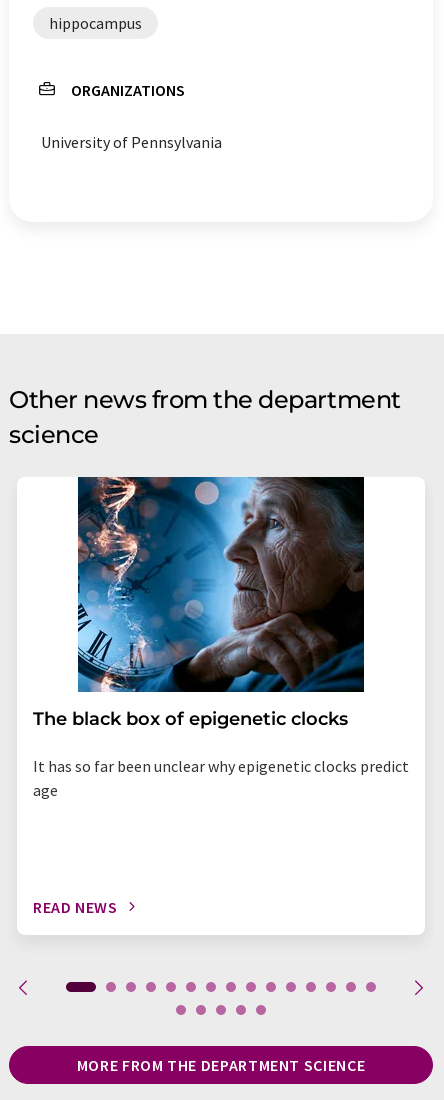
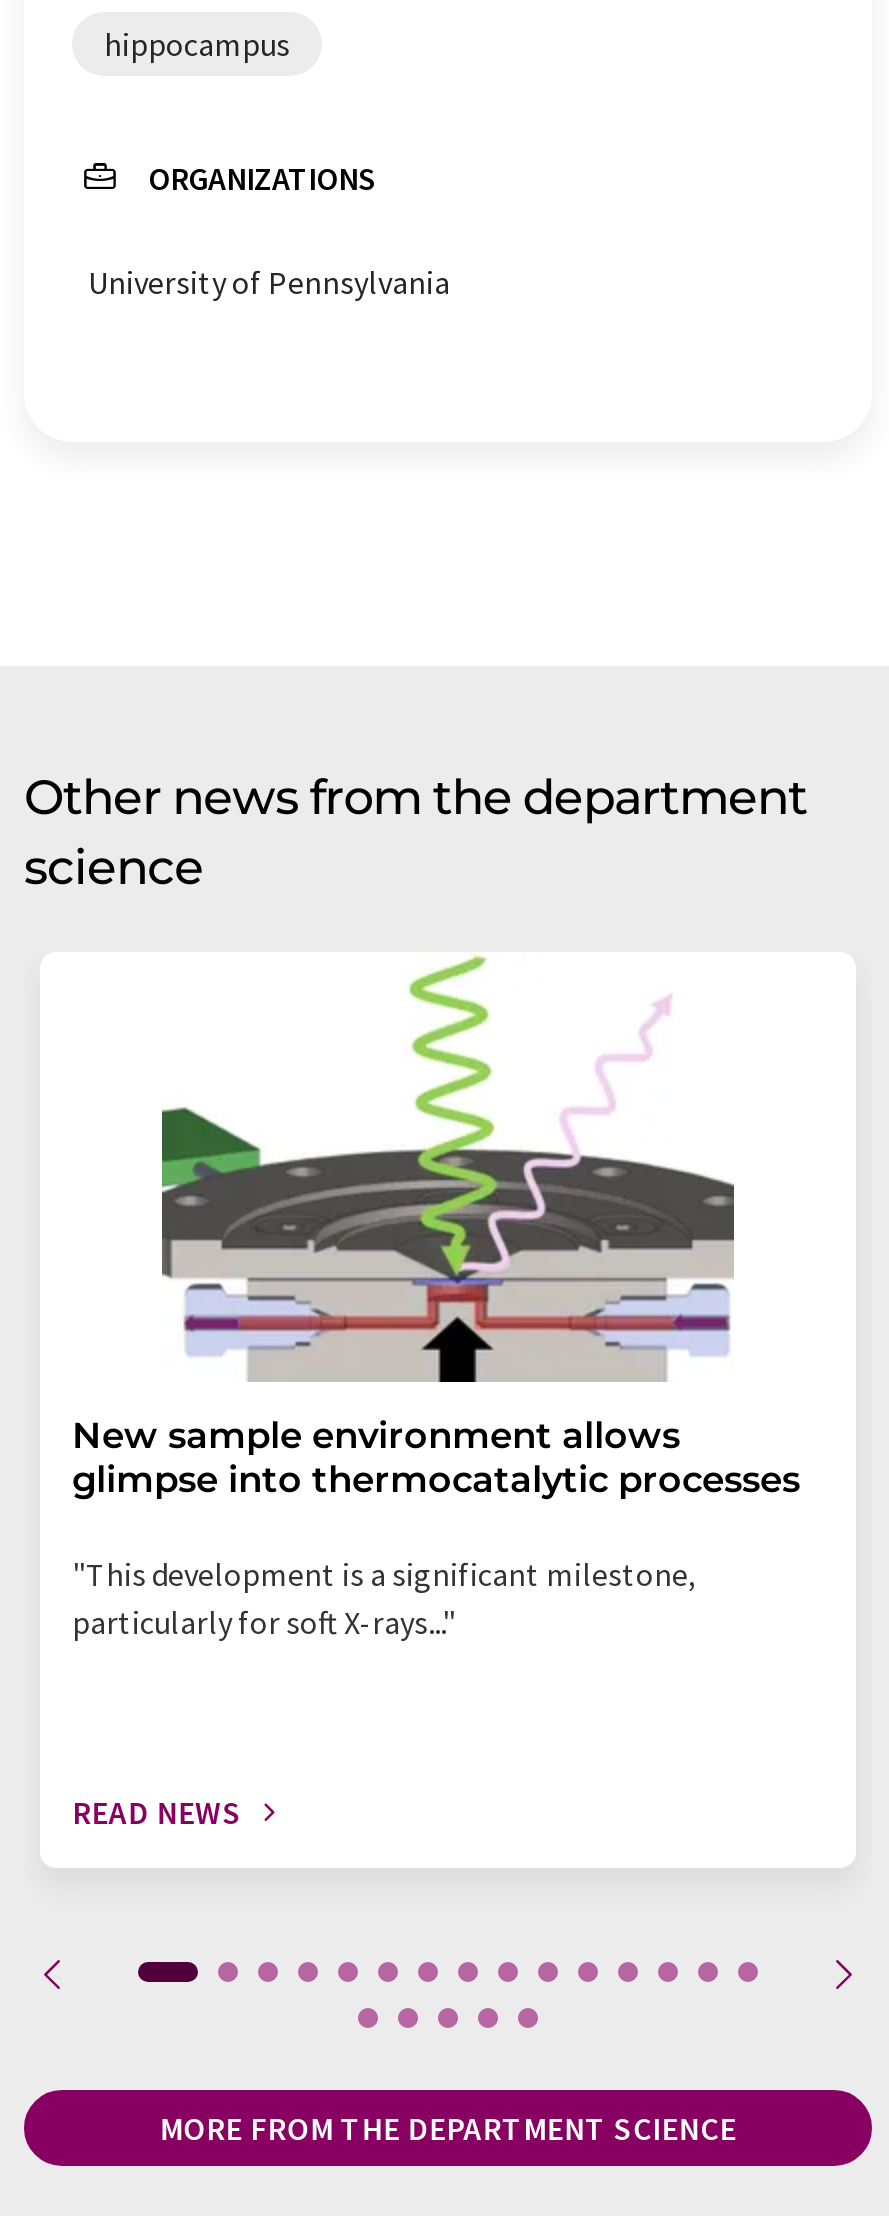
- [image]
- The black box of epigenetic clocks
+ [image]
+ New sample environment allows
+ glimpse into thermocatalytic processes

- It has so far been unclear why epigenetic clocks predict
- age
+ "This development is a significant milestone,
+ particularly for soft X-rays..."
